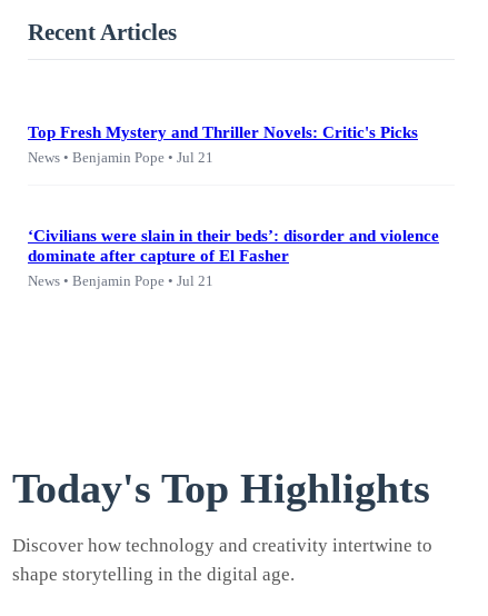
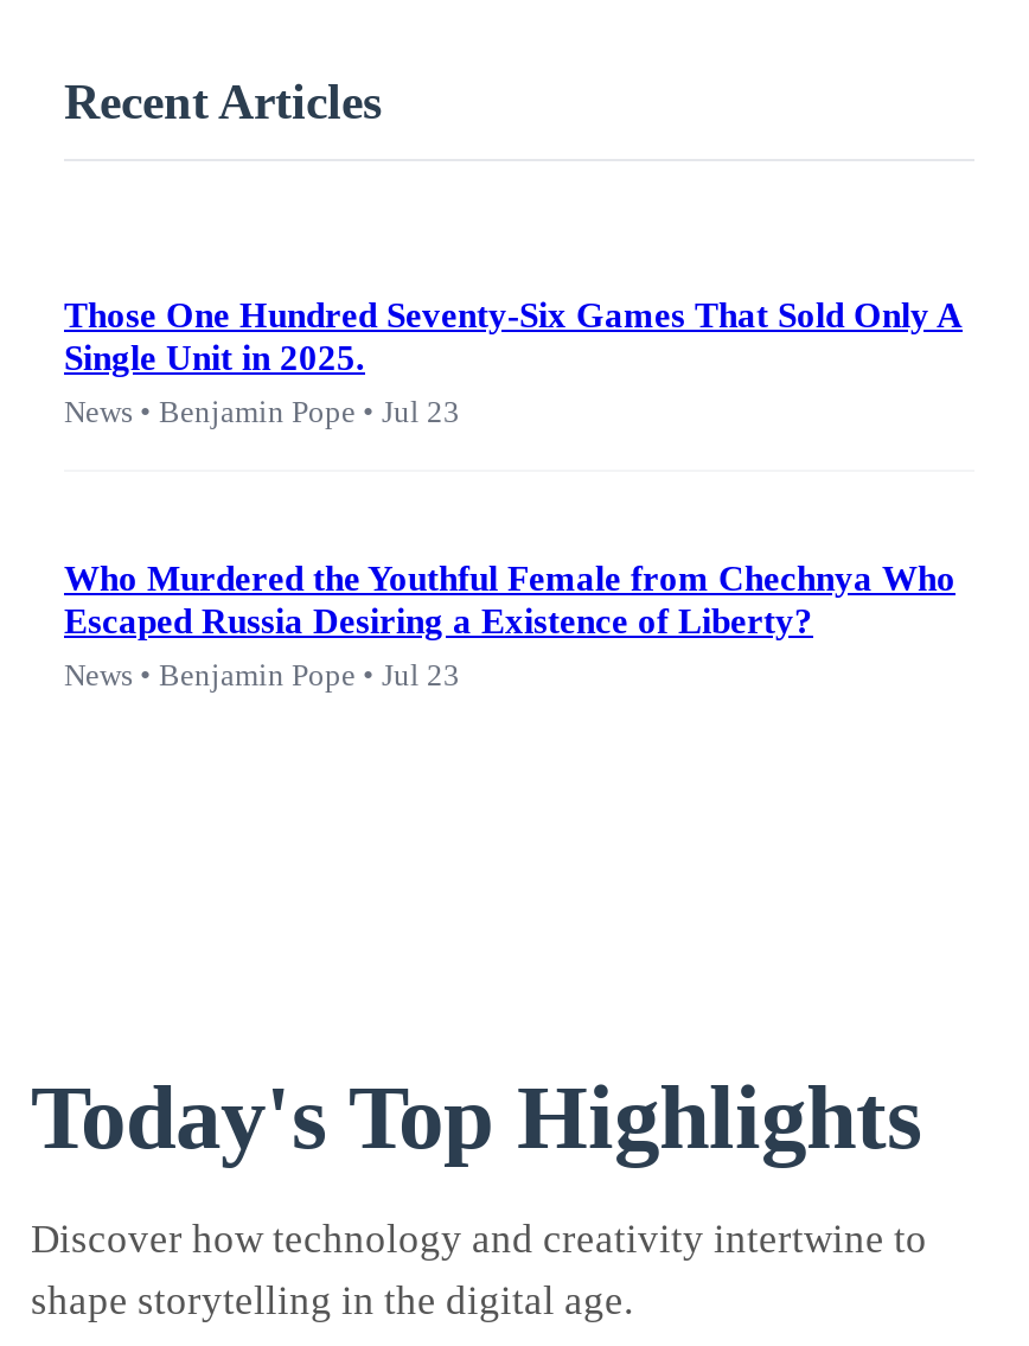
- Top Fresh Mystery and Thriller Novels: Critic's Picks
+ Those One Hundred Seventy-Six Games That Sold Only A
+ Single Unit in 2025.

- News • Benjamin Pope • Jul 21
+ News • Benjamin Pope • Jul 23

- ‘Civilians were slain in their beds’: disorder and violence
- dominate after capture of El Fasher
+ Who Murdered the Youthful Female from Chechnya Who
+ Escaped Russia Desiring a Existence of Liberty?

- News • Benjamin Pope • Jul 21
+ News • Benjamin Pope • Jul 23
